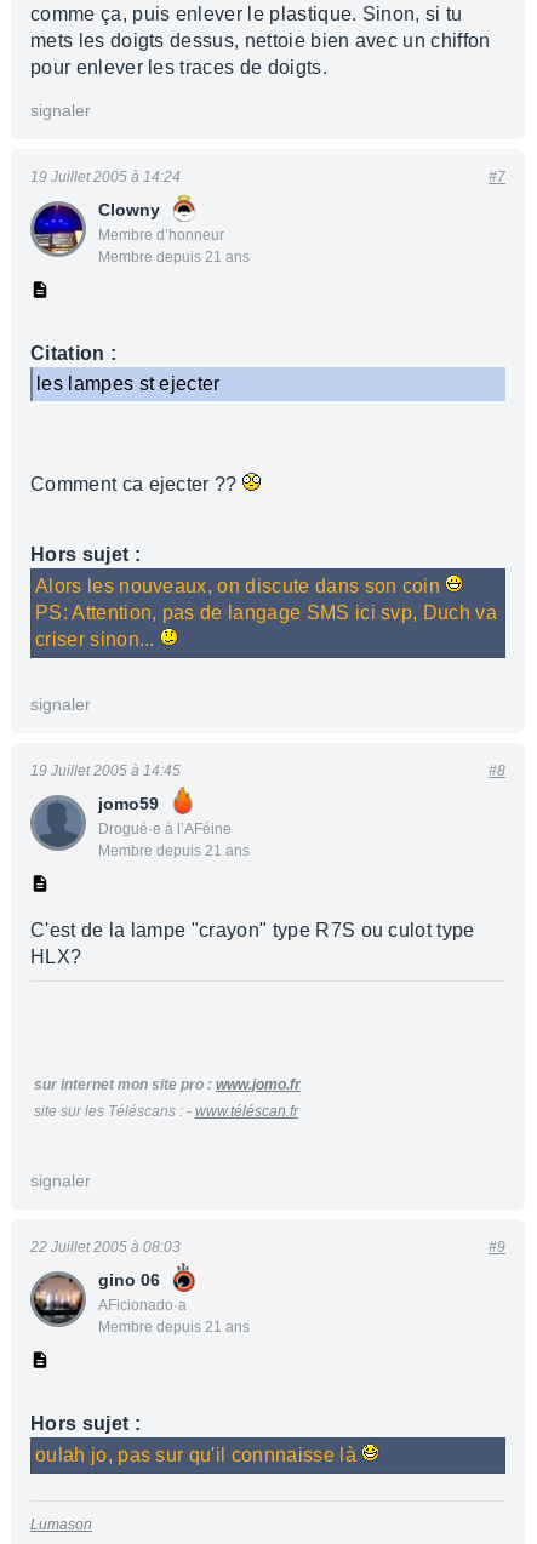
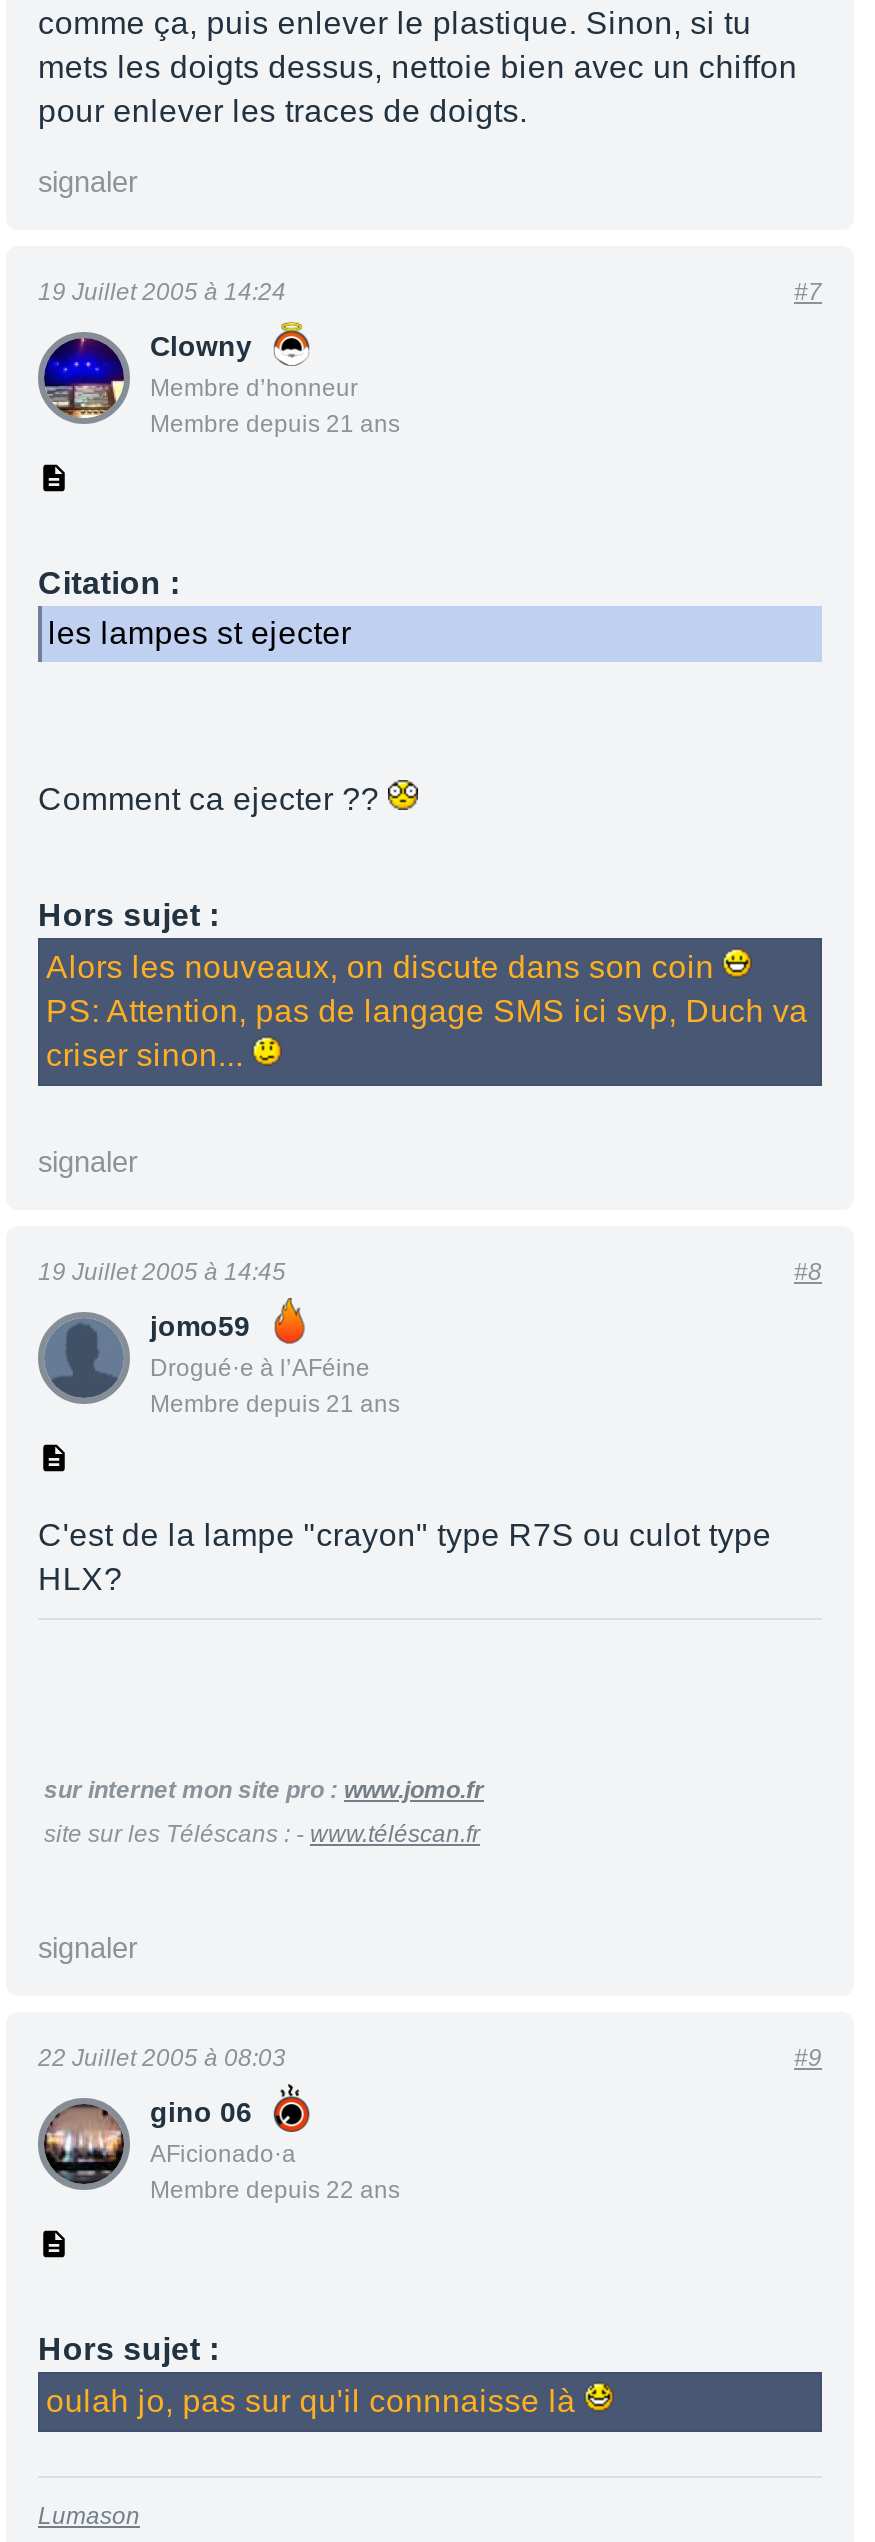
- Membre depuis 21 ans
+ Membre depuis 22 ans
